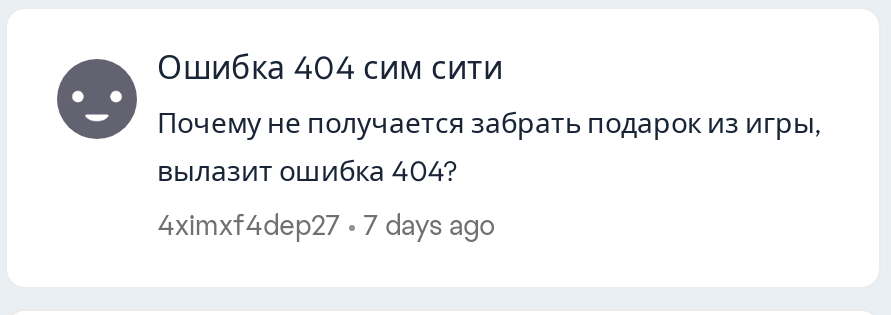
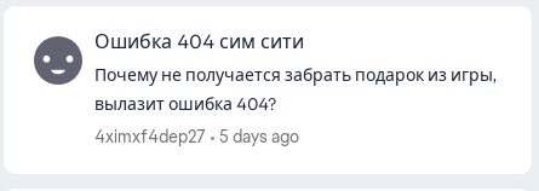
- 4ximxf4dep27 7 days ago
+ 4ximxf4dep27 5 days ago
